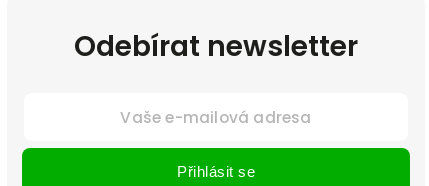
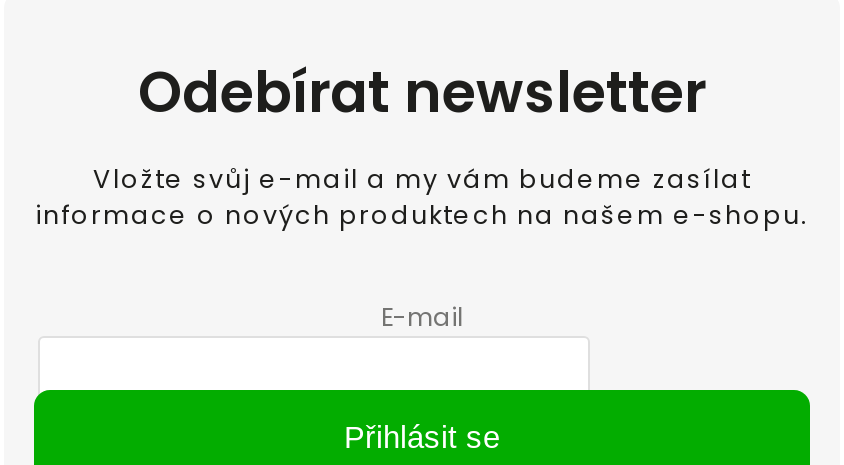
+ Vložte svůj e-mail a my vám budeme zasílat
+ informace o nových produktech na našem e-shopu.
+ E-mail
